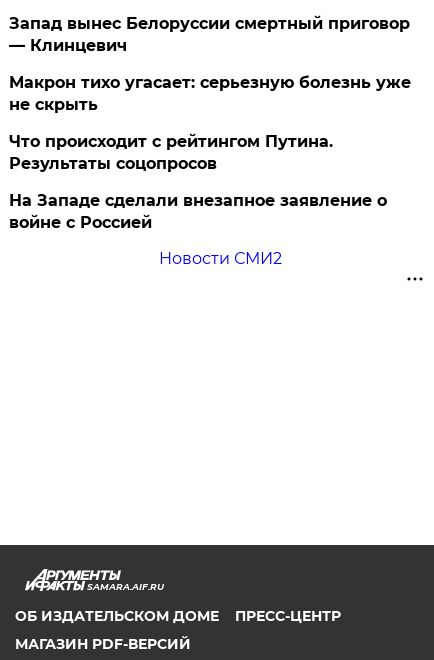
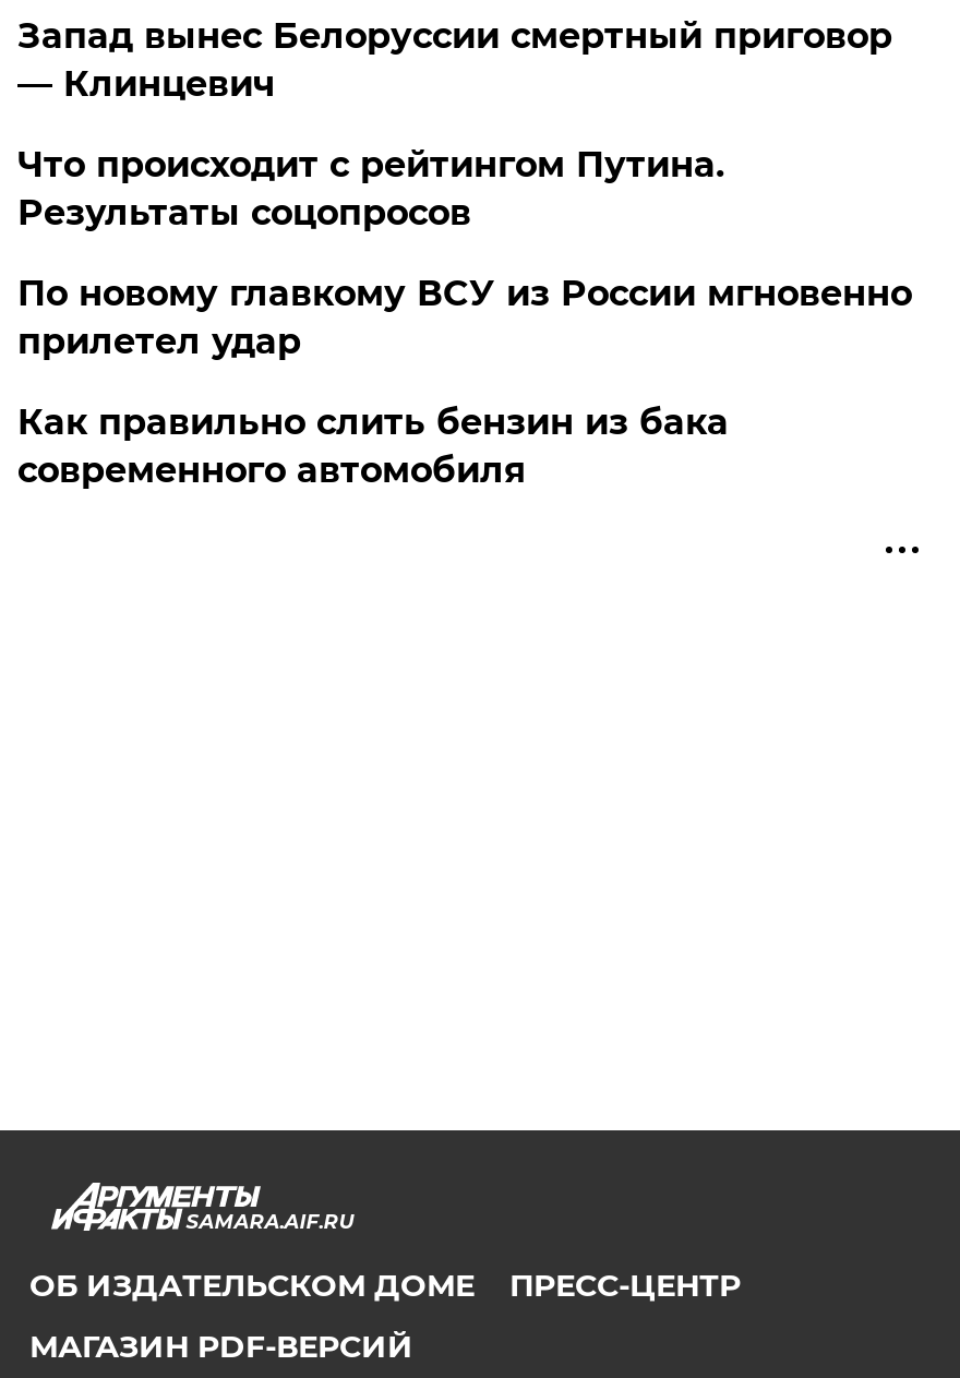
- Макрон тихо угасает: серьезную болезнь уже
- не скрыть

moved up: Что происходит с рейтингом Путина. | Результаты соцопросов

- На Западе сделали внезапное заявление о
- войне с Россией
+ По новому главкому ВСУ из России мгновенно
+ прилетел удар

- Новости СМИ2
+ Как правильно слить бензин из бака
+ современного автомобиля
